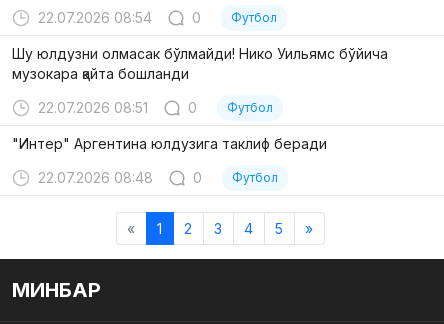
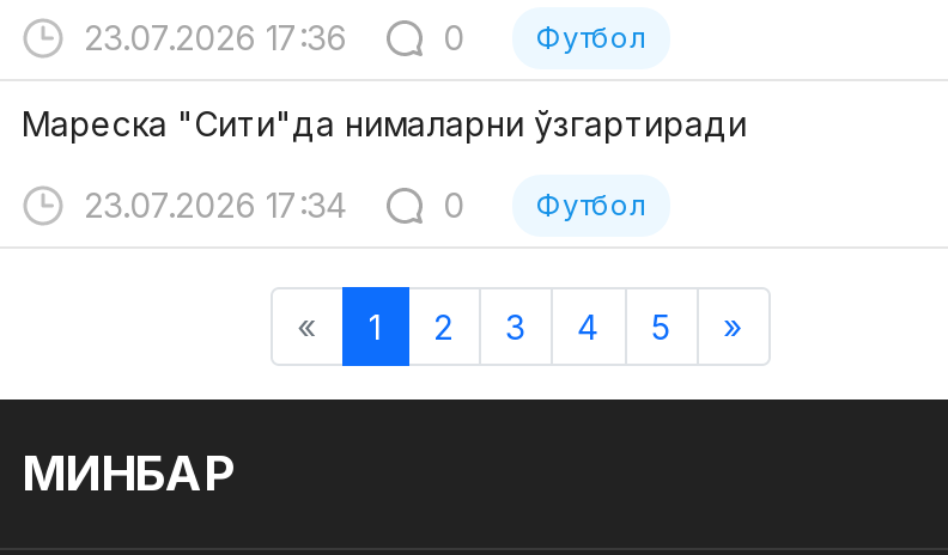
- 22.07.2026 08:54
+ 23.07.2026 17:36

- Шу юлдузни олмасак бўлмайди! Нико Уильямс бўйича
- музокара қайта бошланди
- 22.07.2026 08:51
- 0
- Футбол
- "Интер" Аргентина юлдузига таклиф беради
- 22.07.2026 08:48
+ Мареска "Сити"да нималарни ўзгартиради
+ 23.07.2026 17:34
